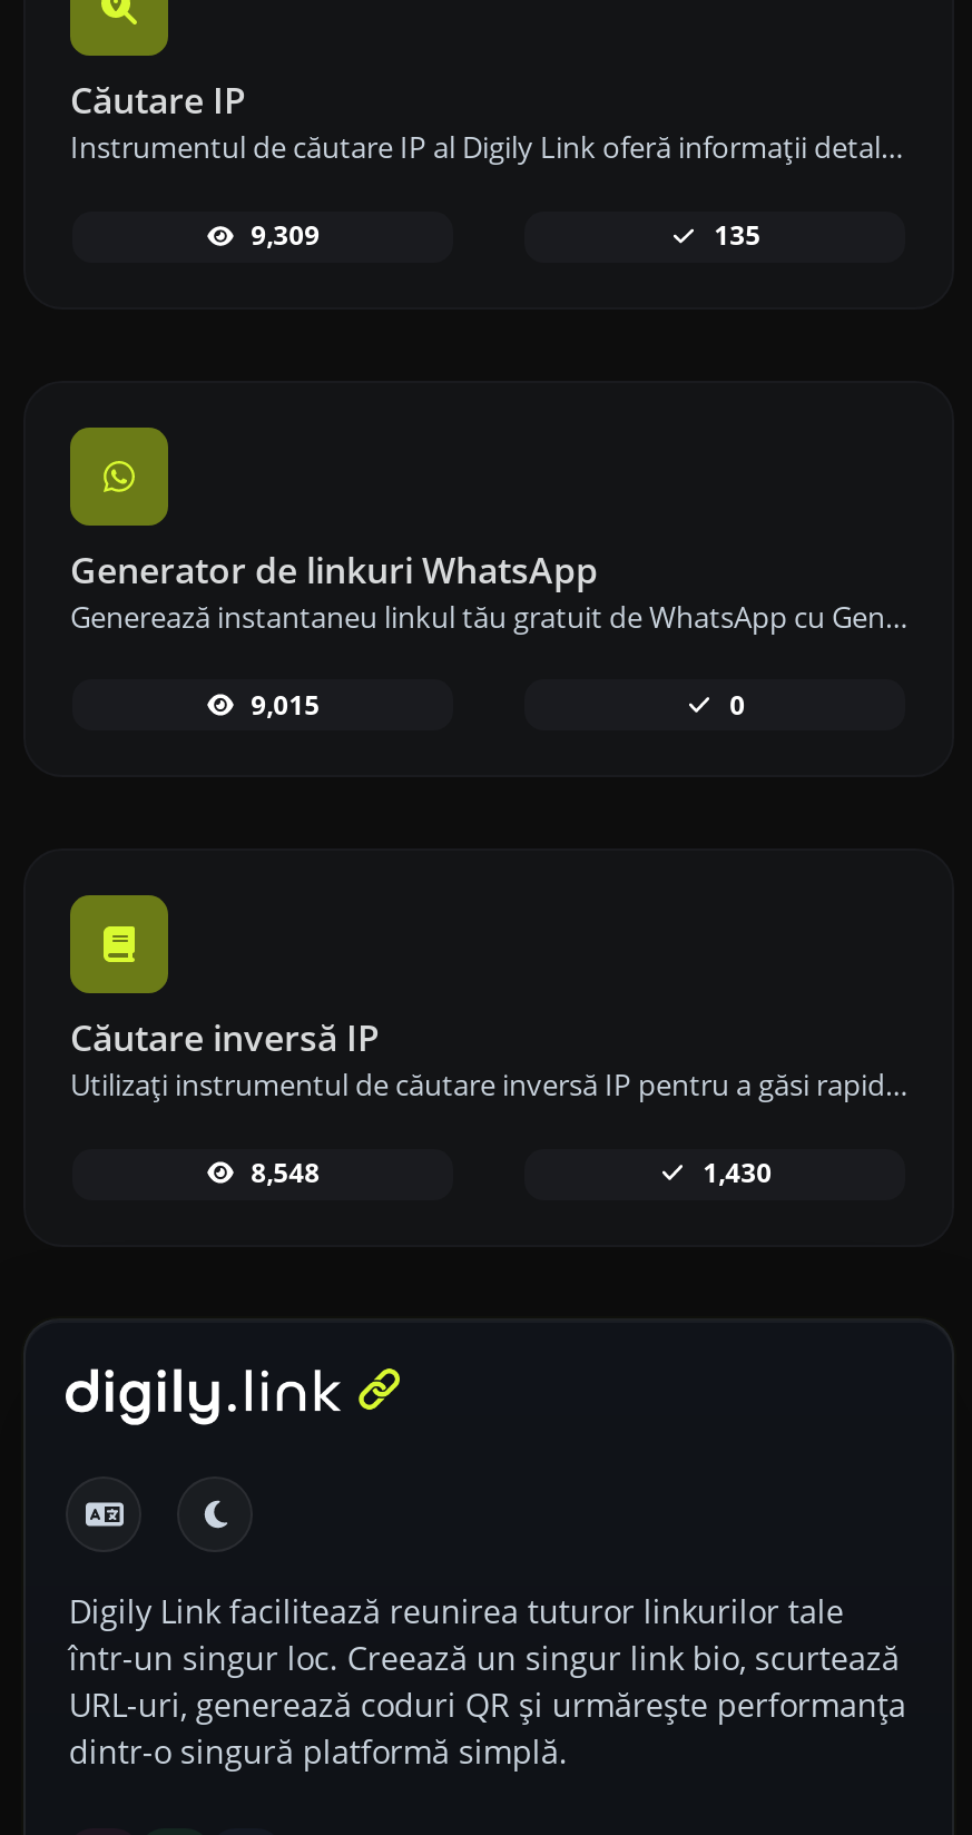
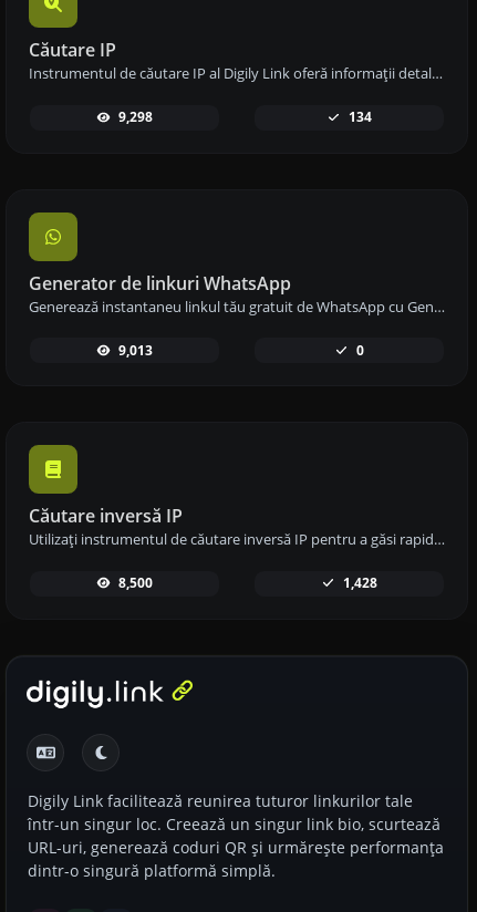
- 9,309
+ 9,298

- 135
+ 134

- 9,015
+ 9,013

- 8,548
+ 8,500

- 1,430
+ 1,428
